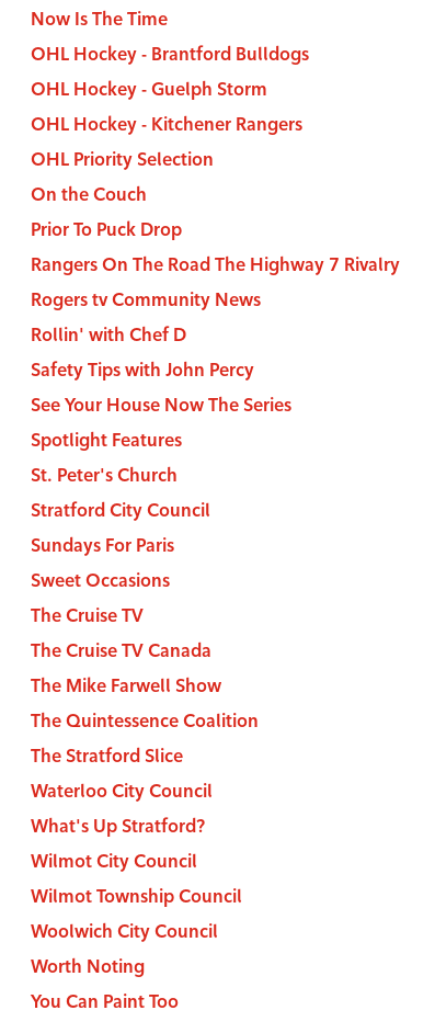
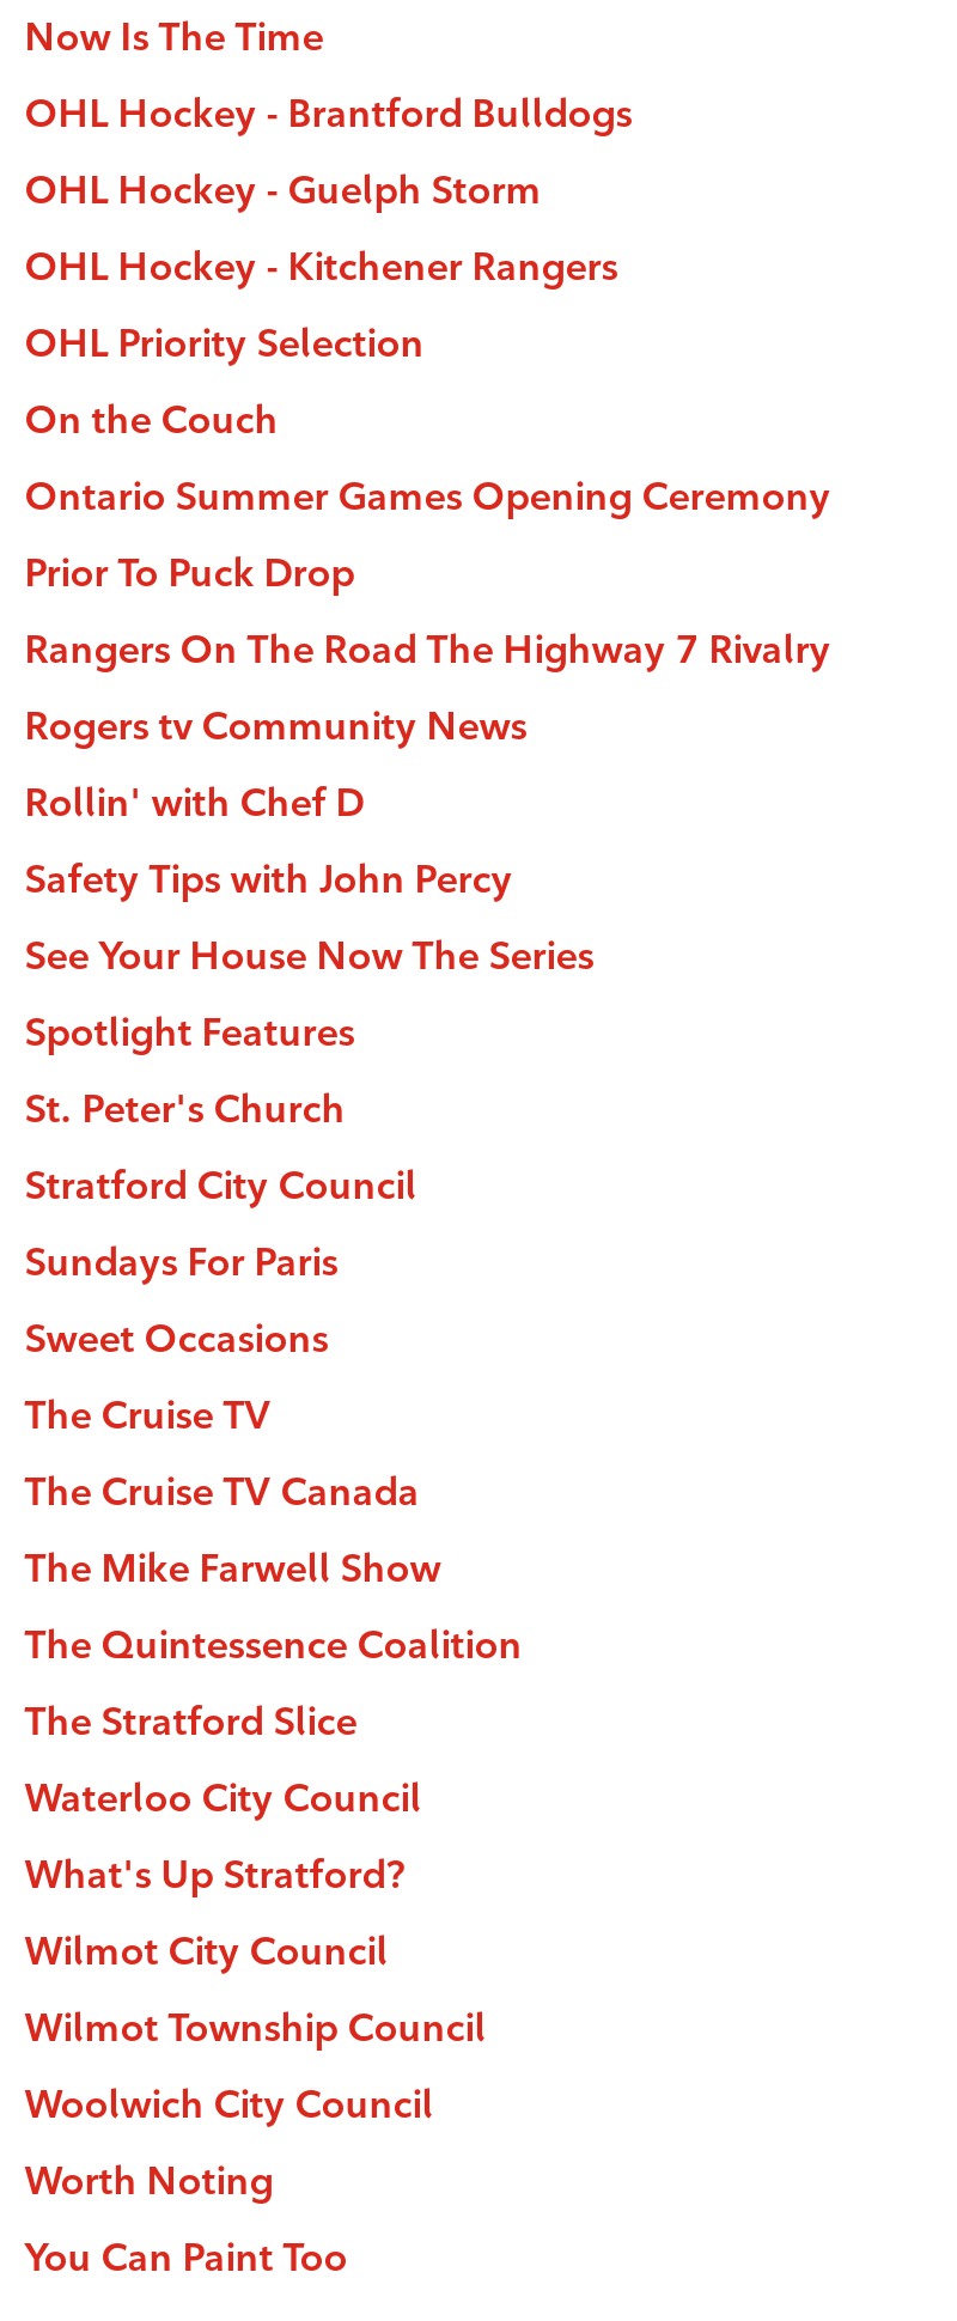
+ Ontario Summer Games Opening Ceremony
